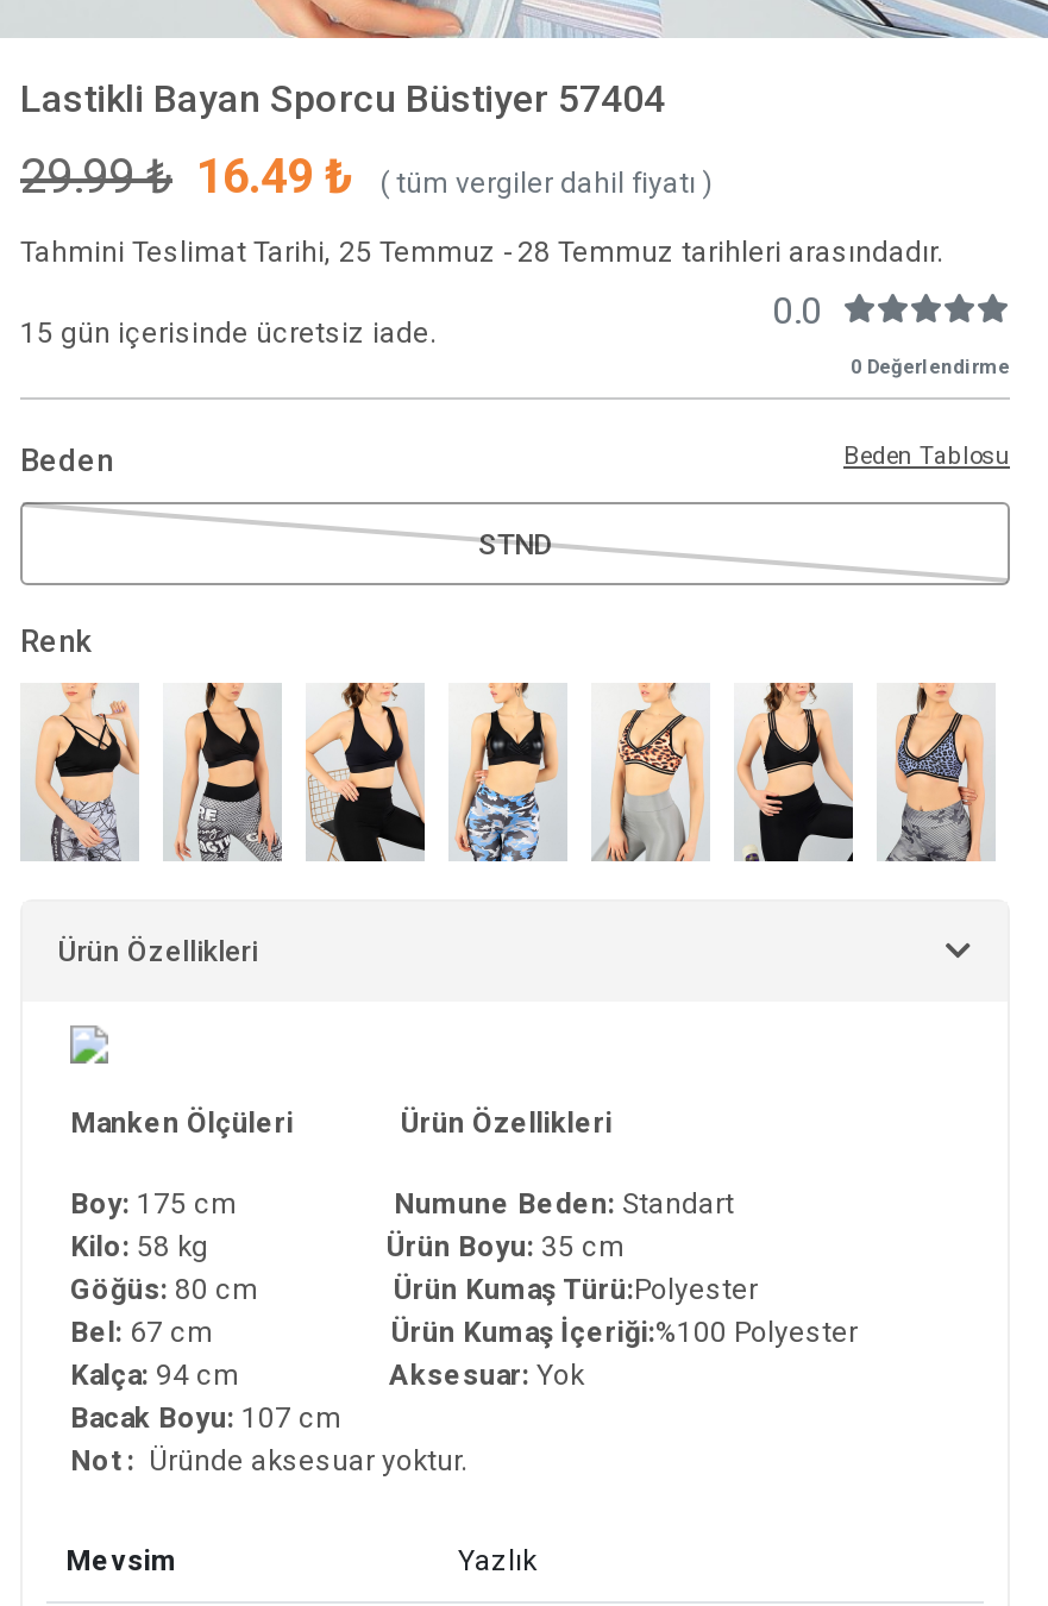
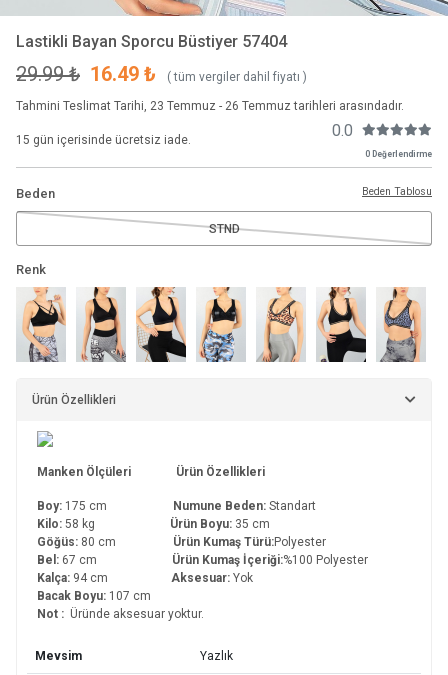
- Tahmini Teslimat Tarihi, 25 Temmuz - 28 Temmuz tarihleri arasındadır.
+ Tahmini Teslimat Tarihi, 23 Temmuz - 26 Temmuz tarihleri arasındadır.
